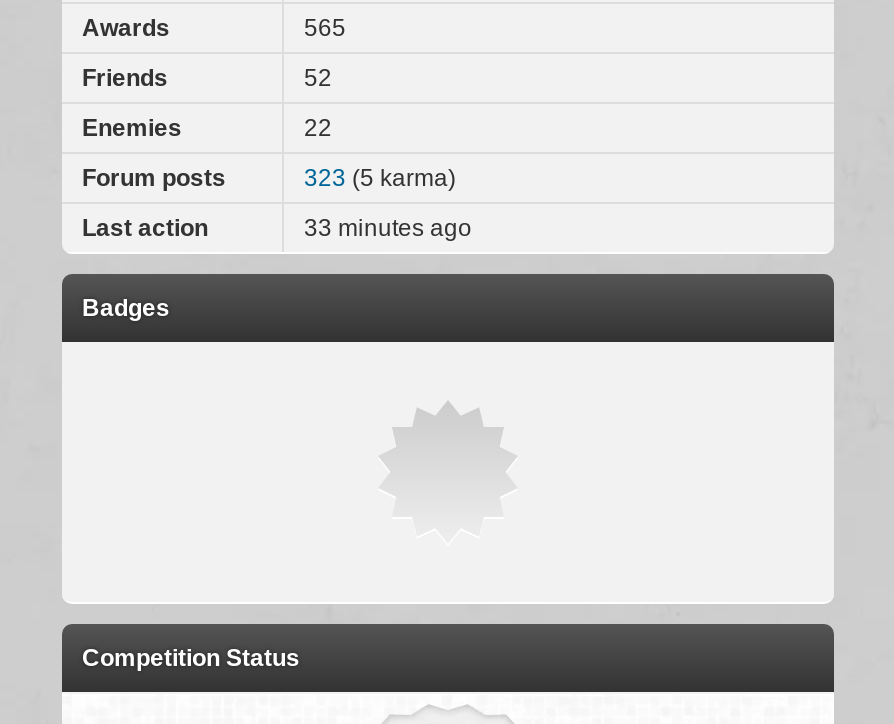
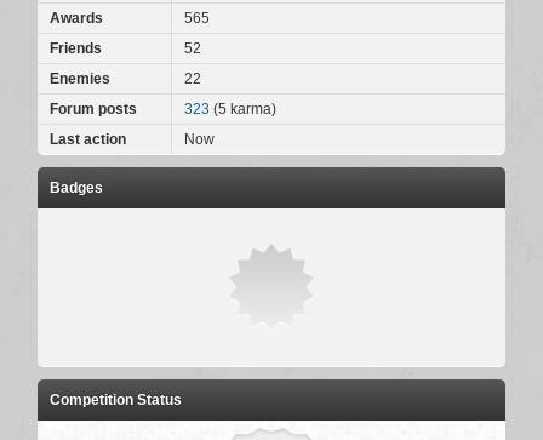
- 33 minutes ago
+ Now
